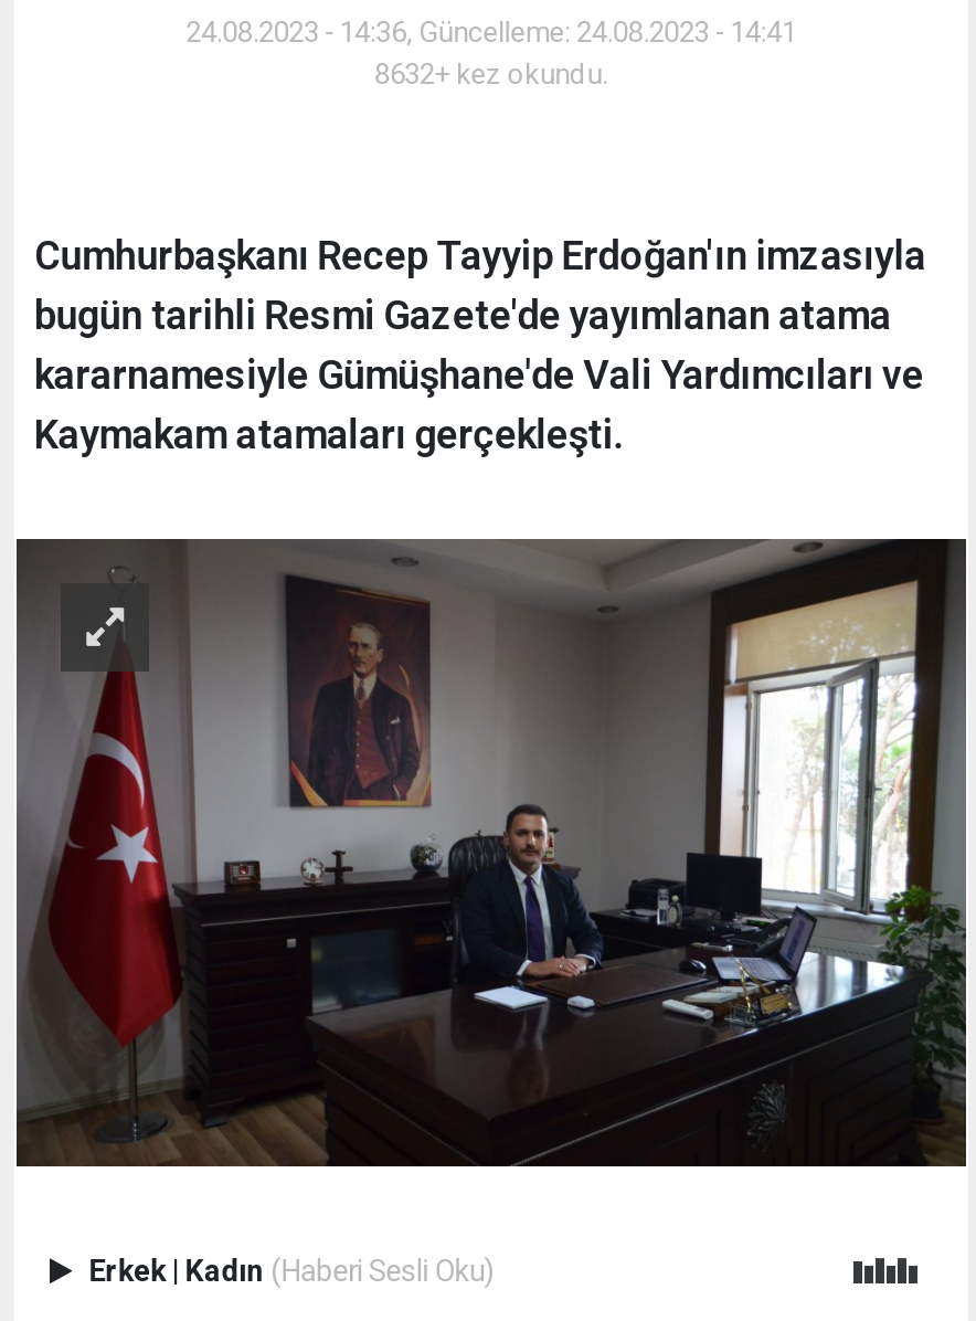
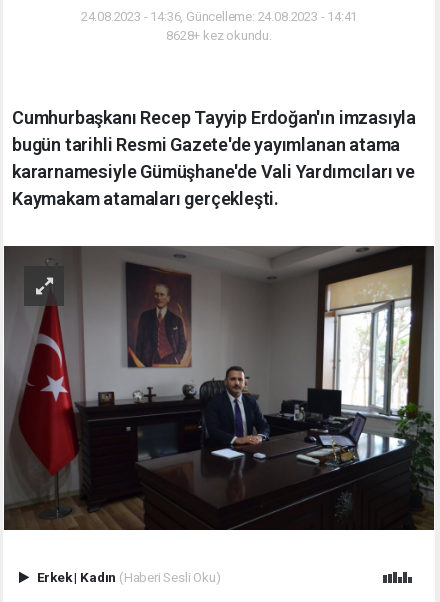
- 8632+ kez okundu.
+ 8628+ kez okundu.
